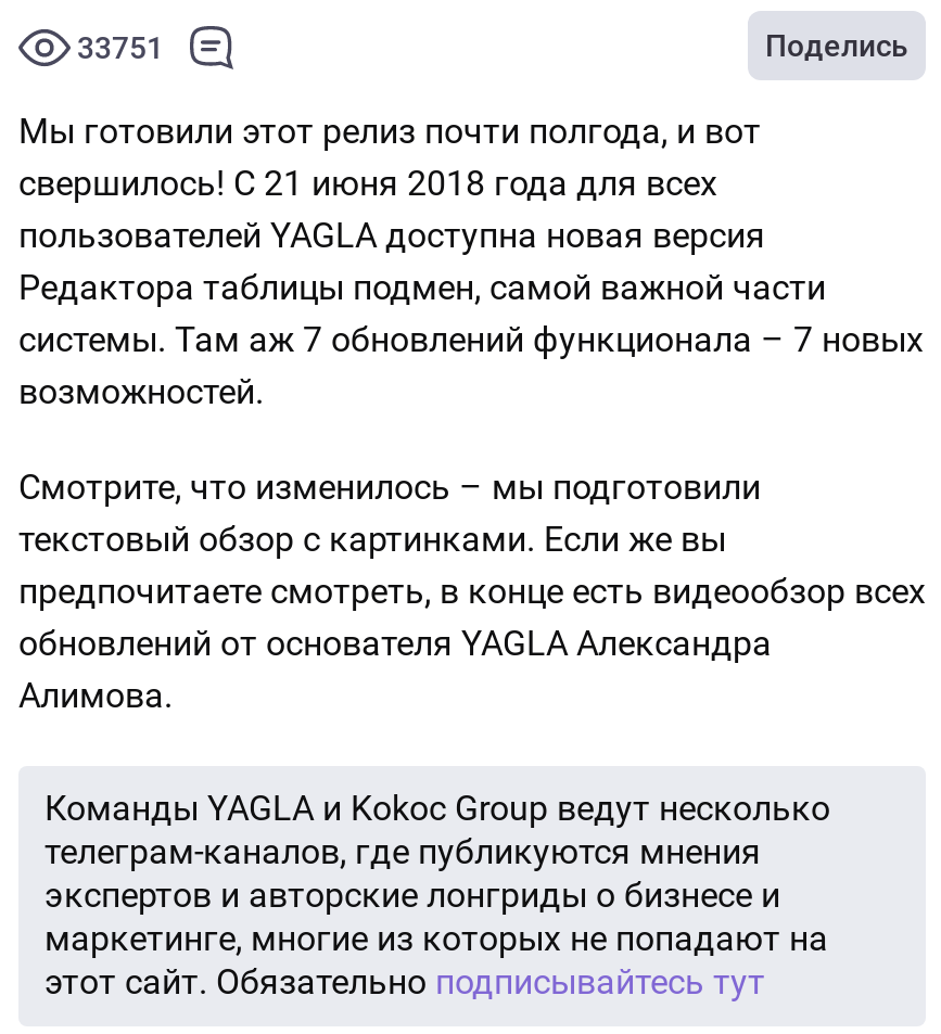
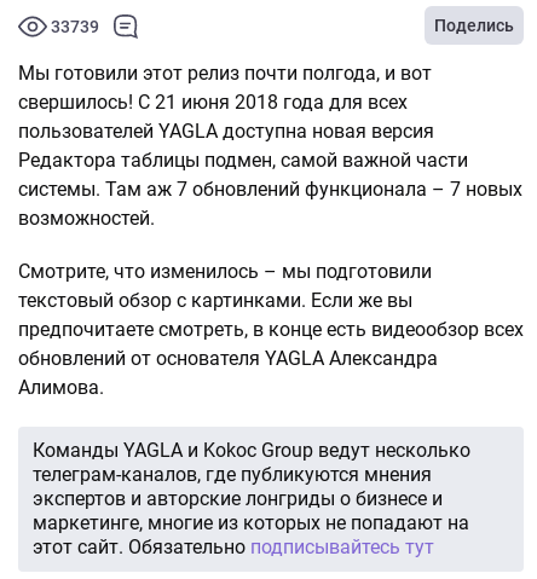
- 33751
+ 33739
